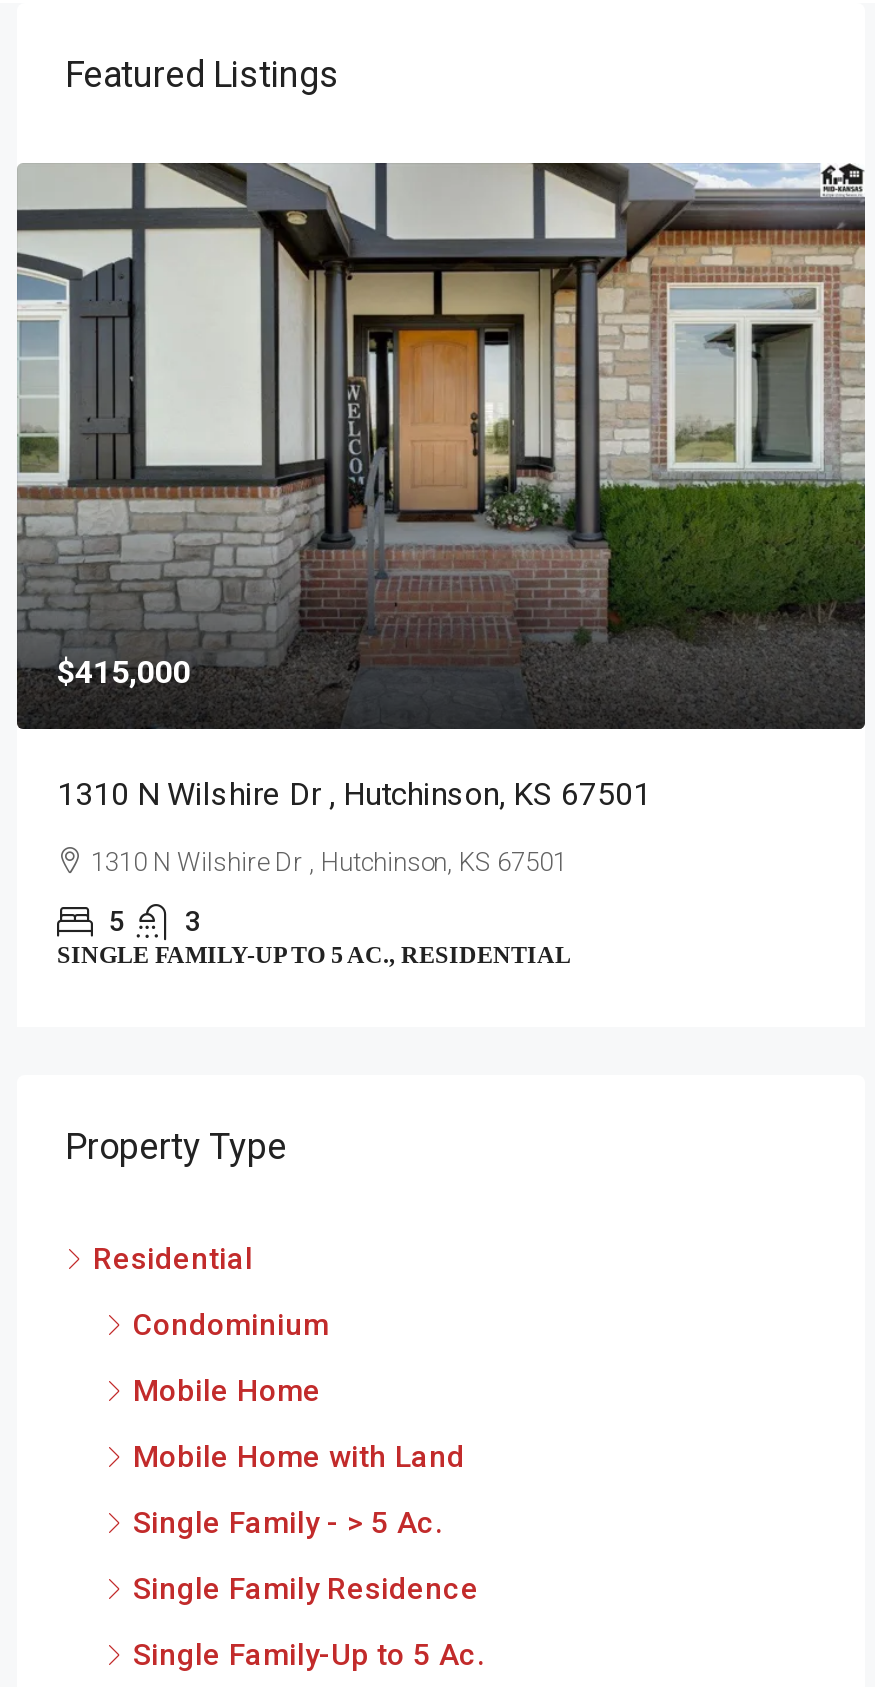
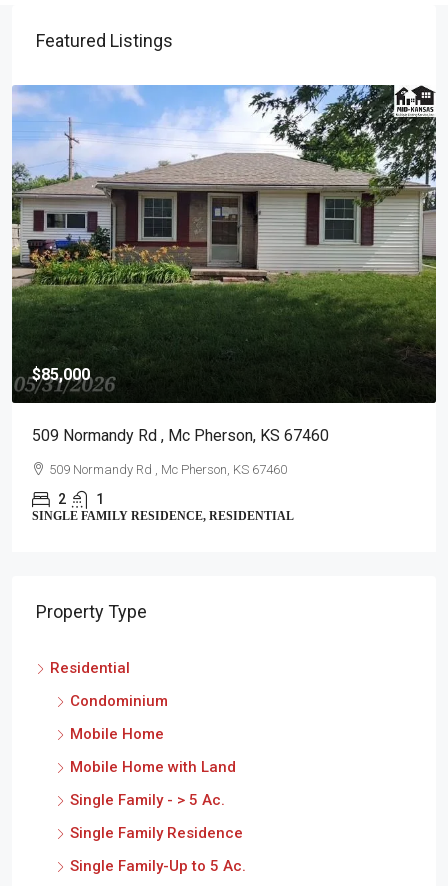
- [image]
- $415,000
+ [image]
+ $85,000

- 1310 N Wilshire Dr , Hutchinson, KS 67501
+ 509 Normandy Rd , Mc Pherson, KS 67460

- 1310 N Wilshire Dr , Hutchinson, KS 67501
+ 509 Normandy Rd , Mc Pherson, KS 67460

- 5
- 3
- SINGLE FAMILY-UP TO 5 AC., RESIDENTIAL
+ 2
+ 1
+ SINGLE FAMILY RESIDENCE, RESIDENTIAL
